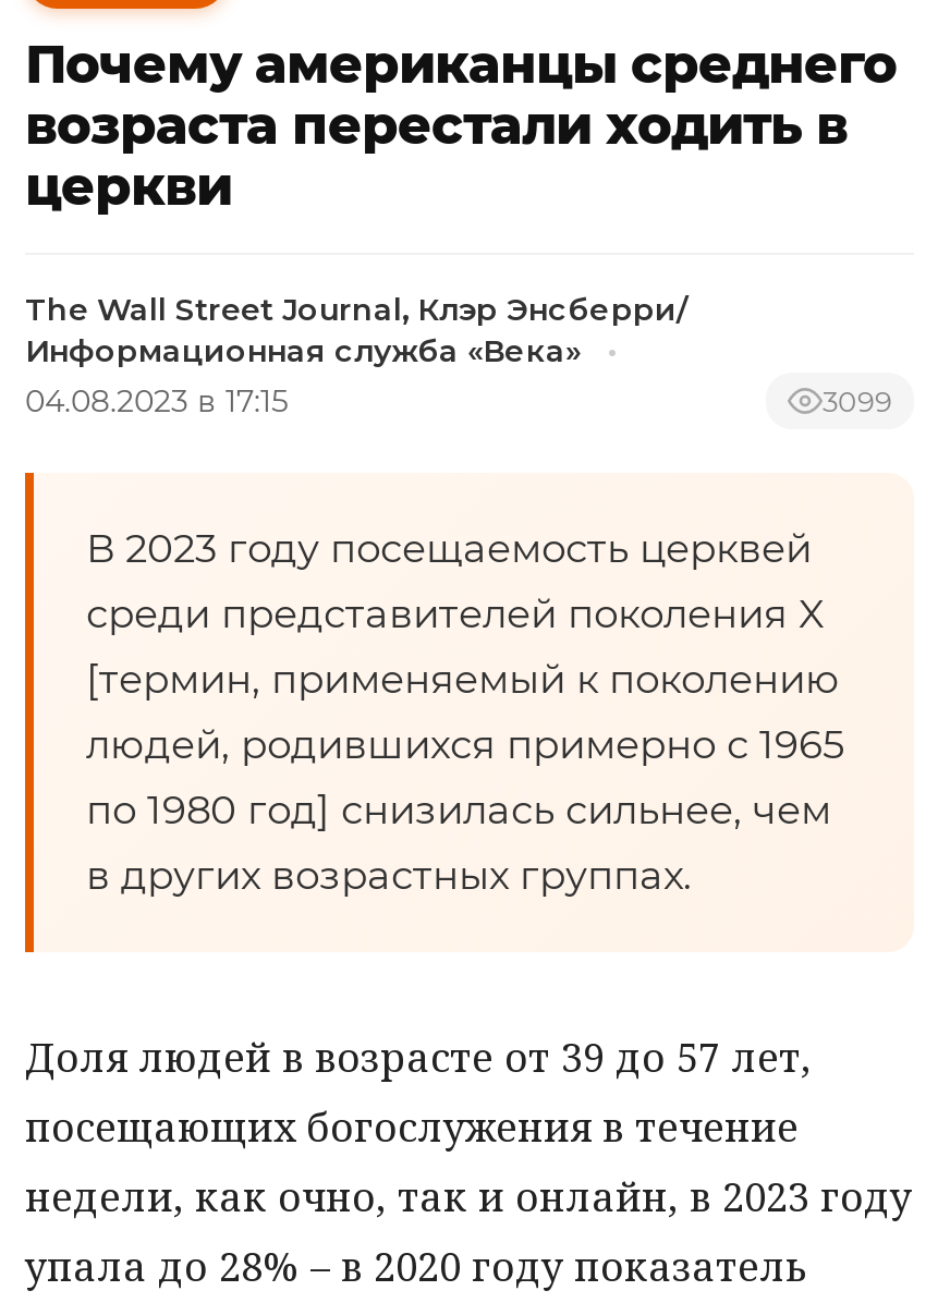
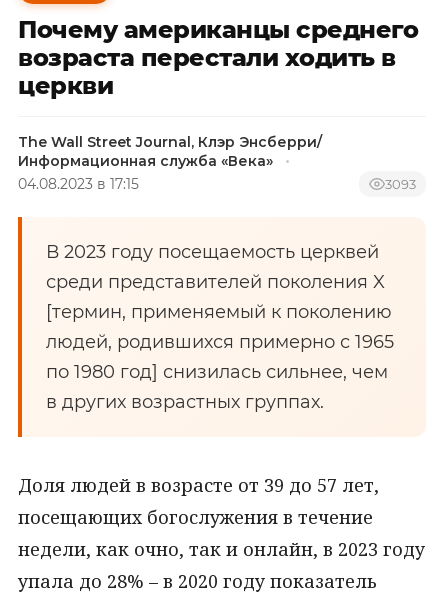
- 3099
+ 3093
